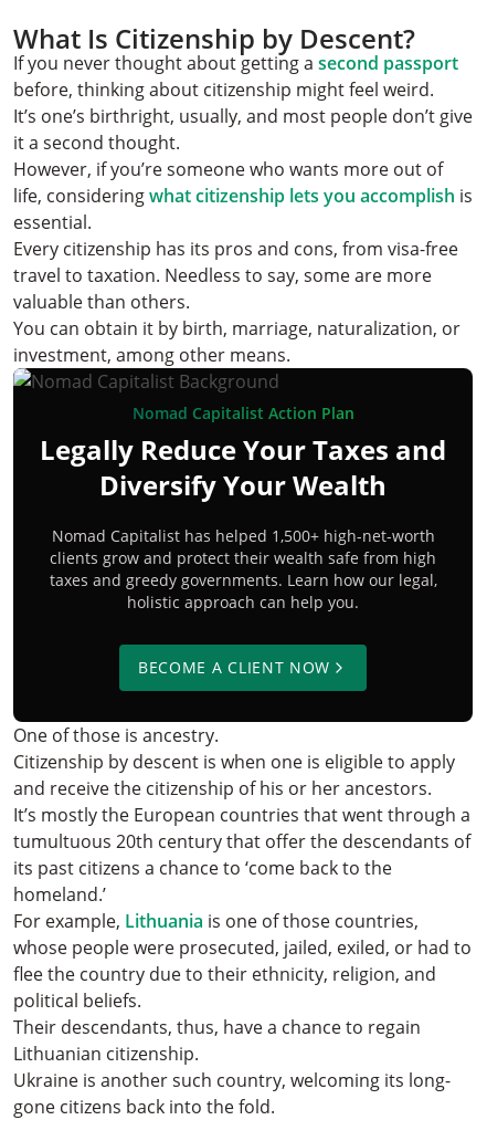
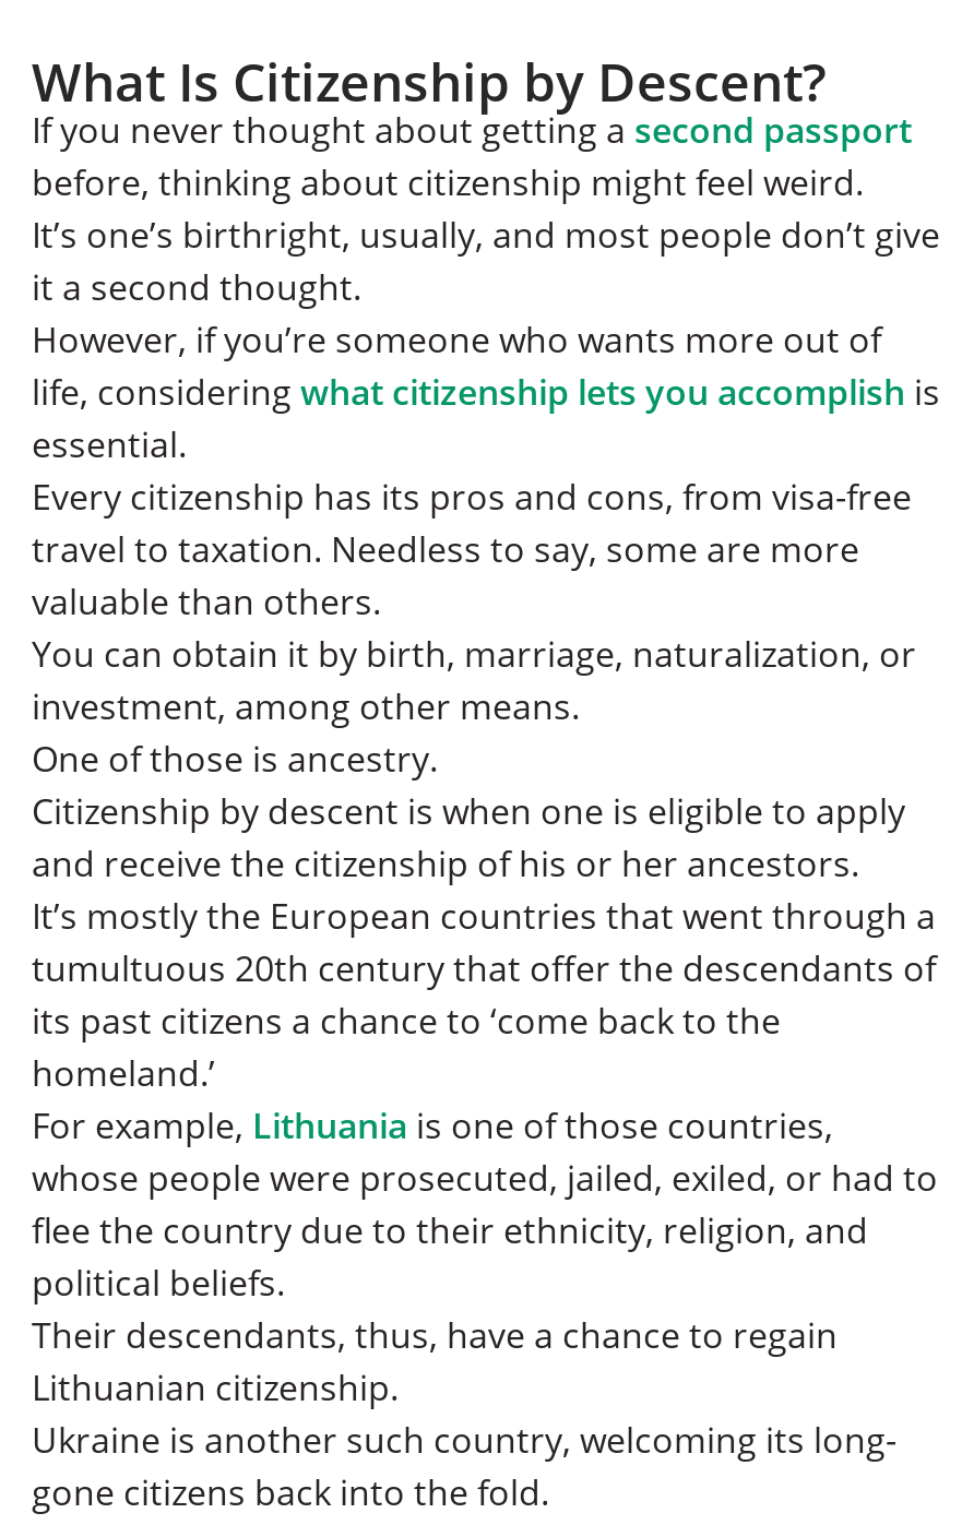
- [image]
- Nomad Capitalist Action Plan
- Legally Reduce Your Taxes and
- Diversify Your Wealth
- Nomad Capitalist has helped 1,500+ high-net-worth
- clients grow and protect their wealth safe from high
- taxes and greedy governments. Learn how our legal,
- holistic approach can help you.
- BECOME A CLIENT NOW
